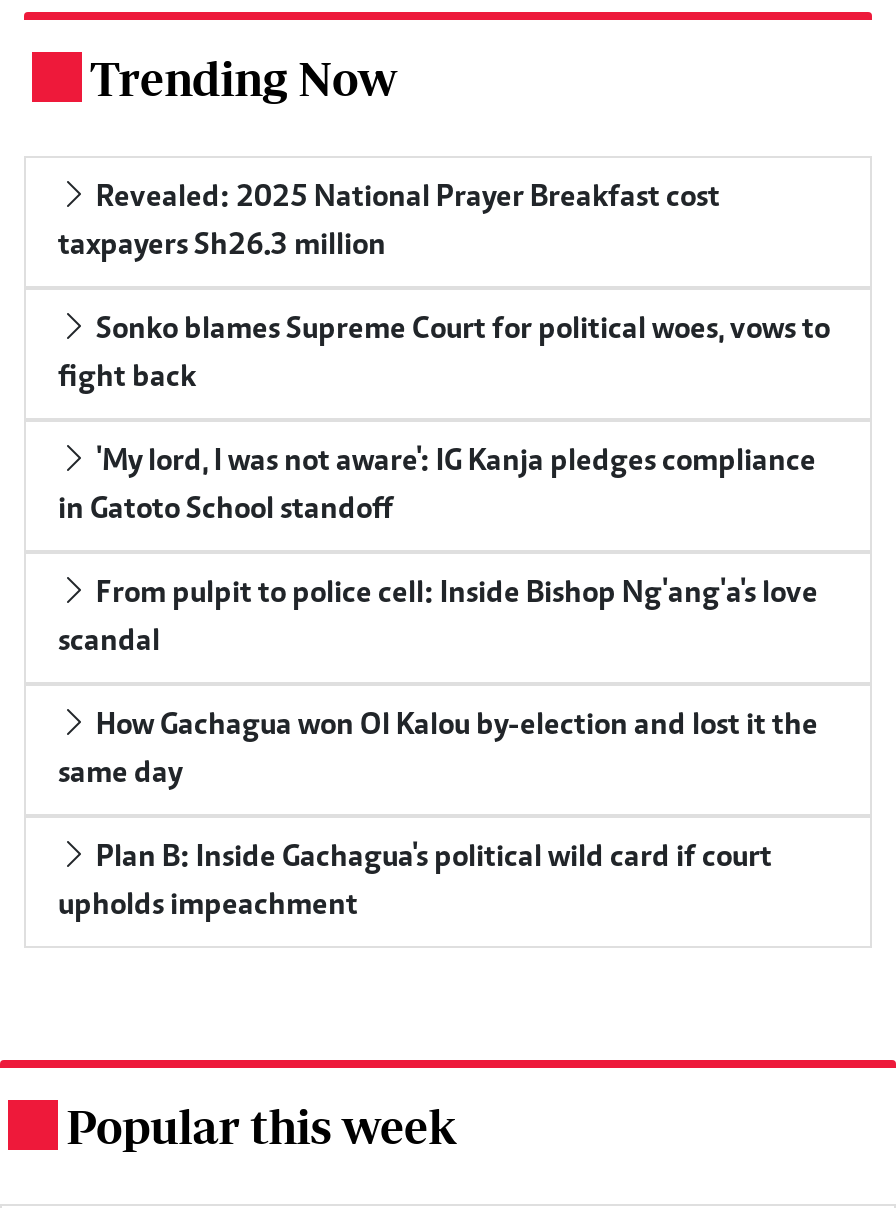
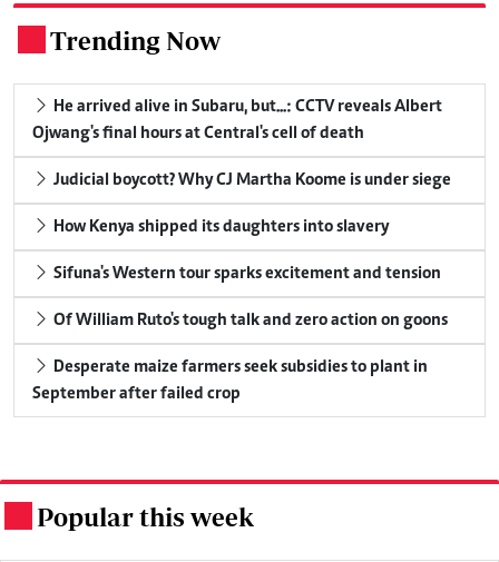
- Revealed: 2025 National Prayer Breakfast cost
- taxpayers Sh26.3 million
- Sonko blames Supreme Court for political woes, vows to
- fight back
- 'My lord, I was not aware': IG Kanja pledges compliance
- in Gatoto School standoff
- From pulpit to police cell: Inside Bishop Ng'ang'a's love
- scandal
- How Gachagua won Ol Kalou by-election and lost it the
- same day
- Plan B: Inside Gachagua's political wild card if court
- upholds impeachment
+ He arrived alive in Subaru, but...: CCTV reveals Albert
+ Ojwang's final hours at Central's cell of death
+ Judicial boycott? Why CJ Martha Koome is under siege
+ How Kenya shipped its daughters into slavery
+ Sifuna's Western tour sparks excitement and tension
+ Of William Ruto's tough talk and zero action on goons
+ Desperate maize farmers seek subsidies to plant in
+ September after failed crop
